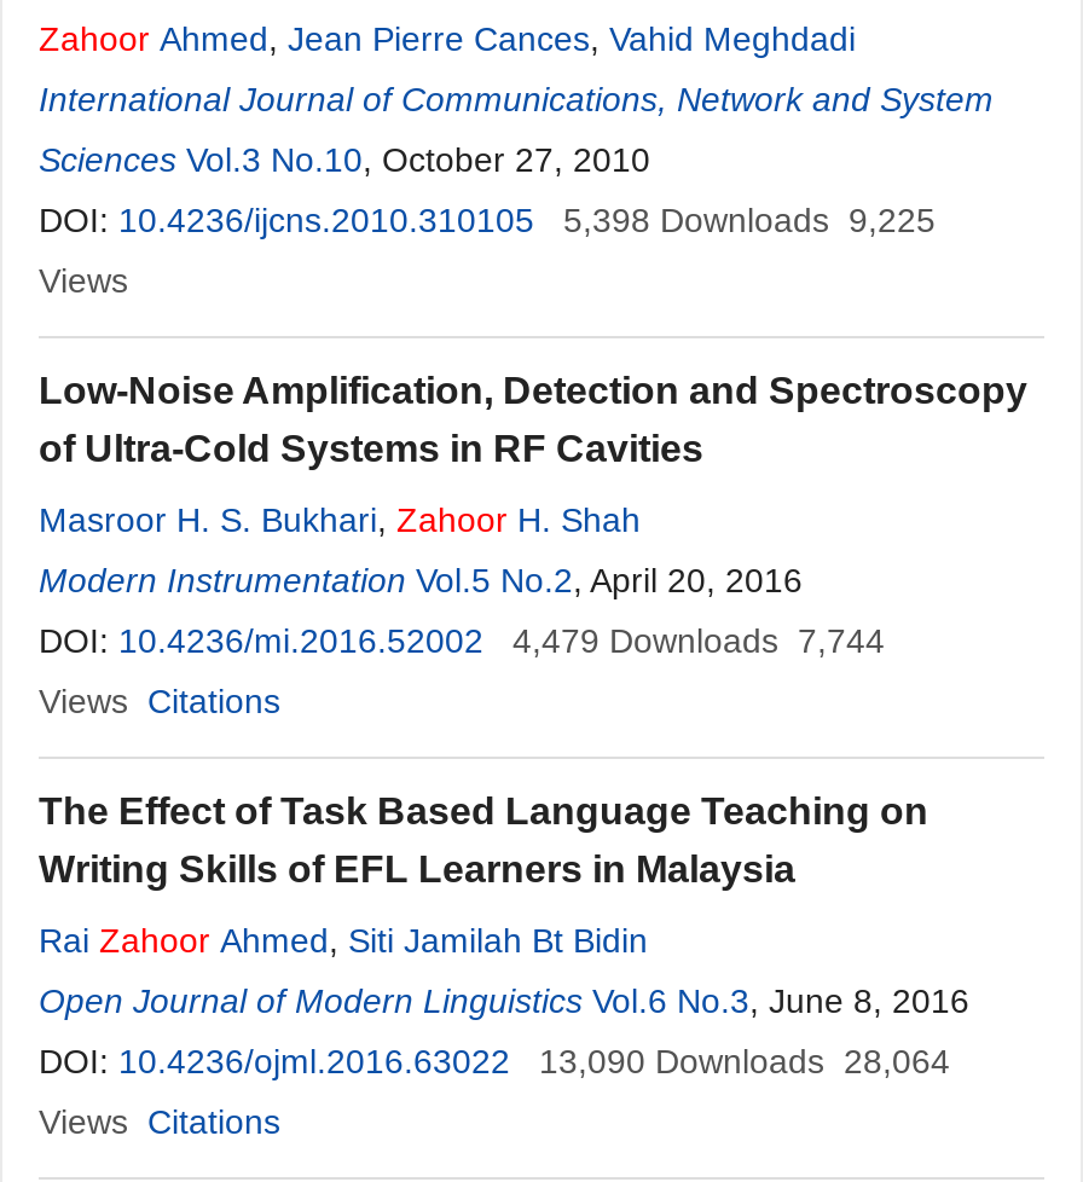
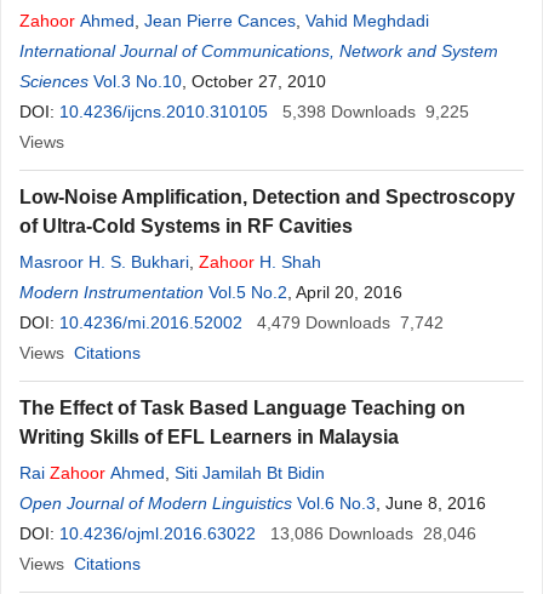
- DOI: 10.4236/mi.2016.52002 4,479 Downloads 7,744
+ DOI: 10.4236/mi.2016.52002 4,479 Downloads 7,742

- DOI: 10.4236/ojml.2016.63022 13,090 Downloads 28,064
+ DOI: 10.4236/ojml.2016.63022 13,086 Downloads 28,046
